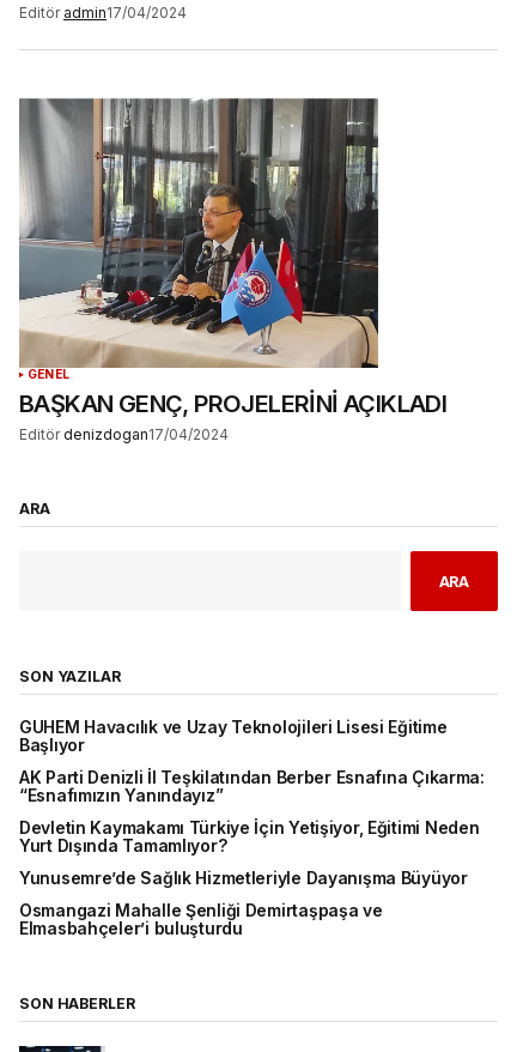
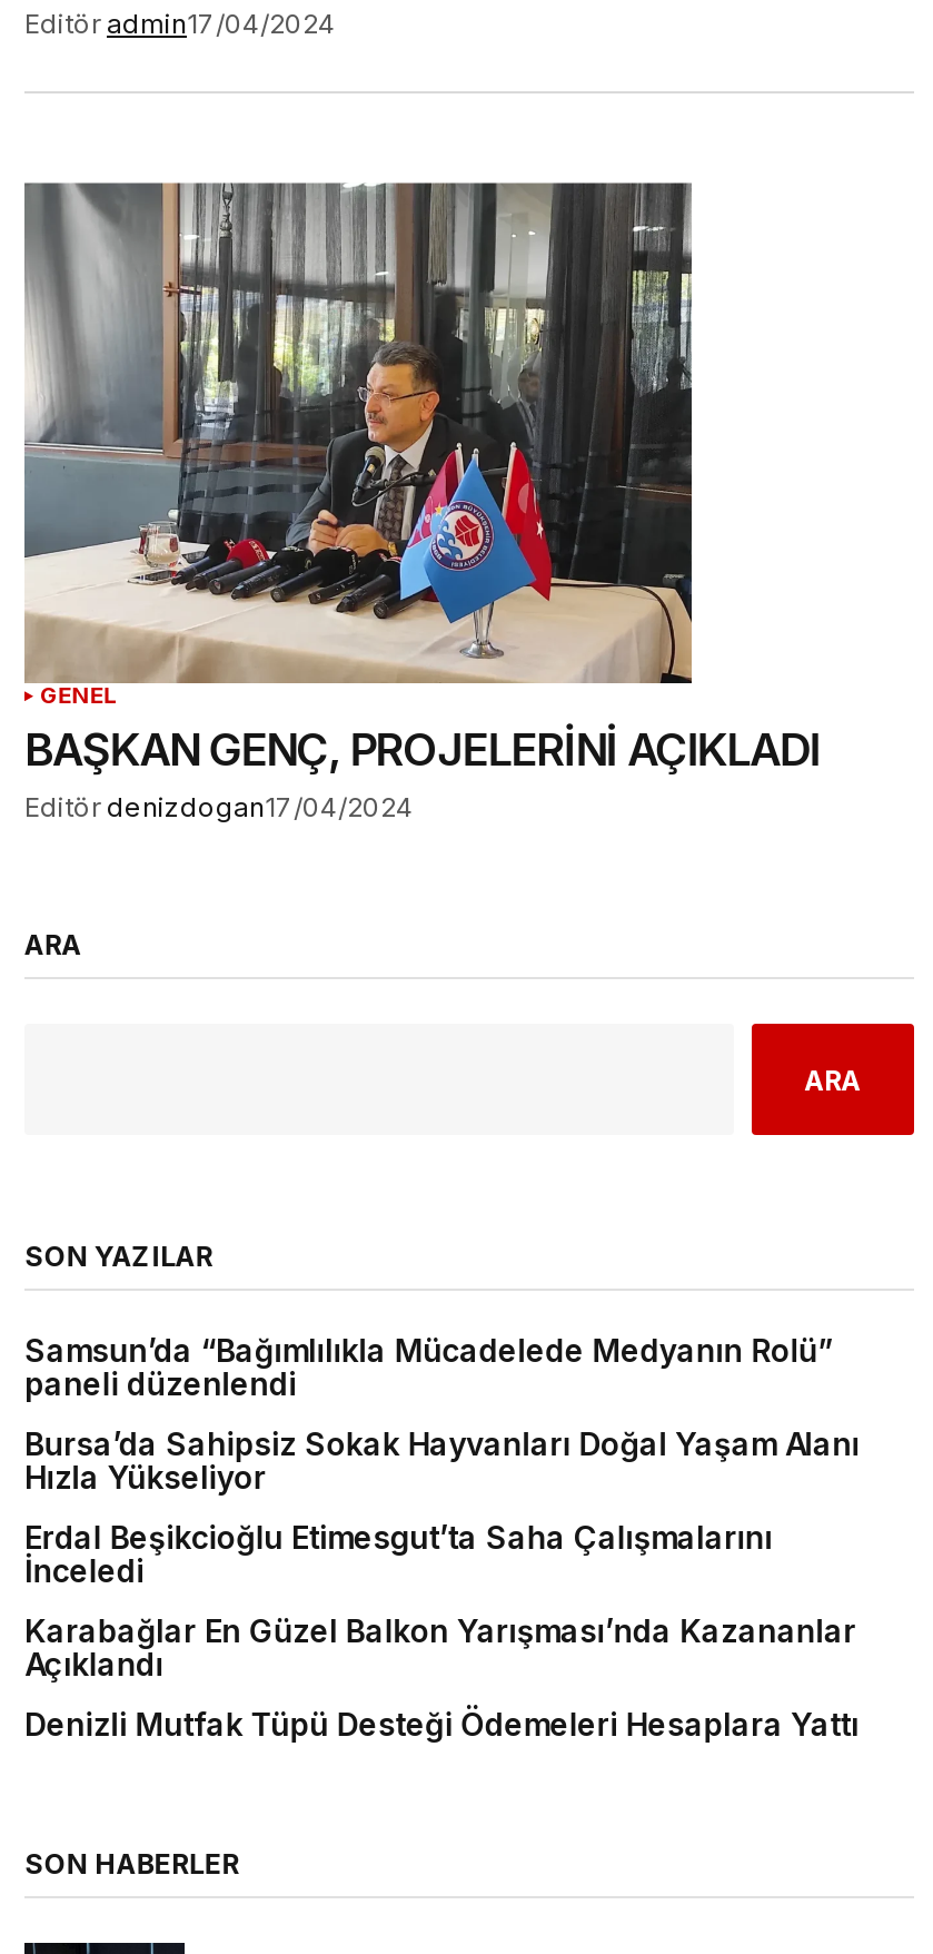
- GUHEM Havacılık ve Uzay Teknolojileri Lisesi Eğitime
- Başlıyor
+ Samsun’da “Bağımlılıkla Mücadelede Medyanın Rolü”
+ paneli düzenlendi

- AK Parti Denizli İl Teşkilatından Berber Esnafına Çıkarma:
- “Esnafımızın Yanındayız”
+ Bursa’da Sahipsiz Sokak Hayvanları Doğal Yaşam Alanı
+ Hızla Yükseliyor

- Devletin Kaymakamı Türkiye İçin Yetişiyor, Eğitimi Neden
- Yurt Dışında Tamamlıyor?
+ Erdal Beşikcioğlu Etimesgut’ta Saha Çalışmalarını
+ İnceledi

- Yunusemre’de Sağlık Hizmetleriyle Dayanışma Büyüyor
+ Karabağlar En Güzel Balkon Yarışması’nda Kazananlar
+ Açıklandı

- Osmangazi Mahalle Şenliği Demirtaşpaşa ve
- Elmasbahçeler’i buluşturdu
+ Denizli Mutfak Tüpü Desteği Ödemeleri Hesaplara Yattı
